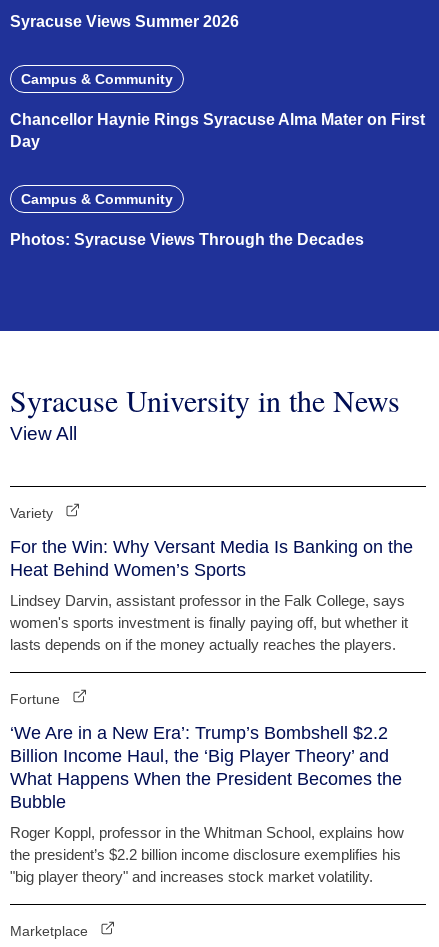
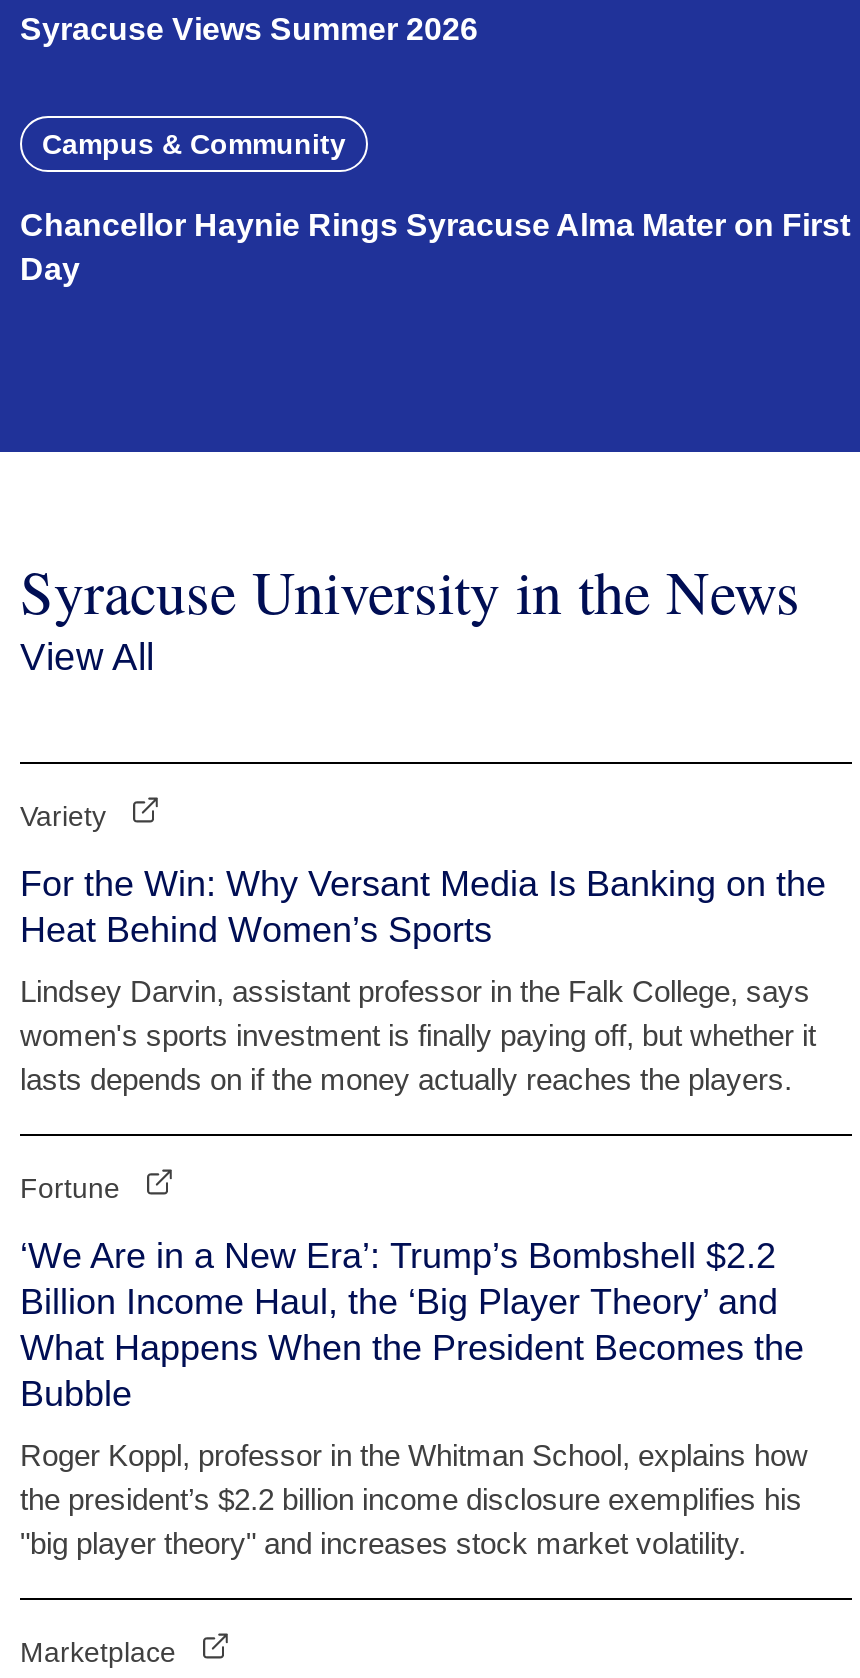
- Campus & Community
- Photos: Syracuse Views Through the Decades
